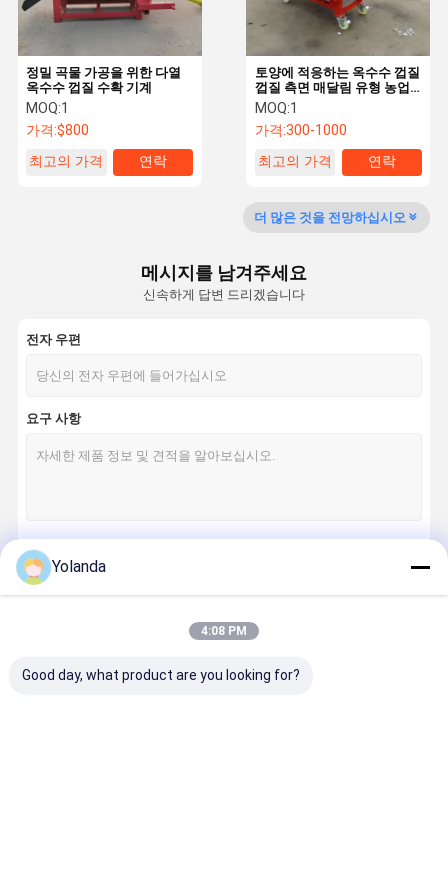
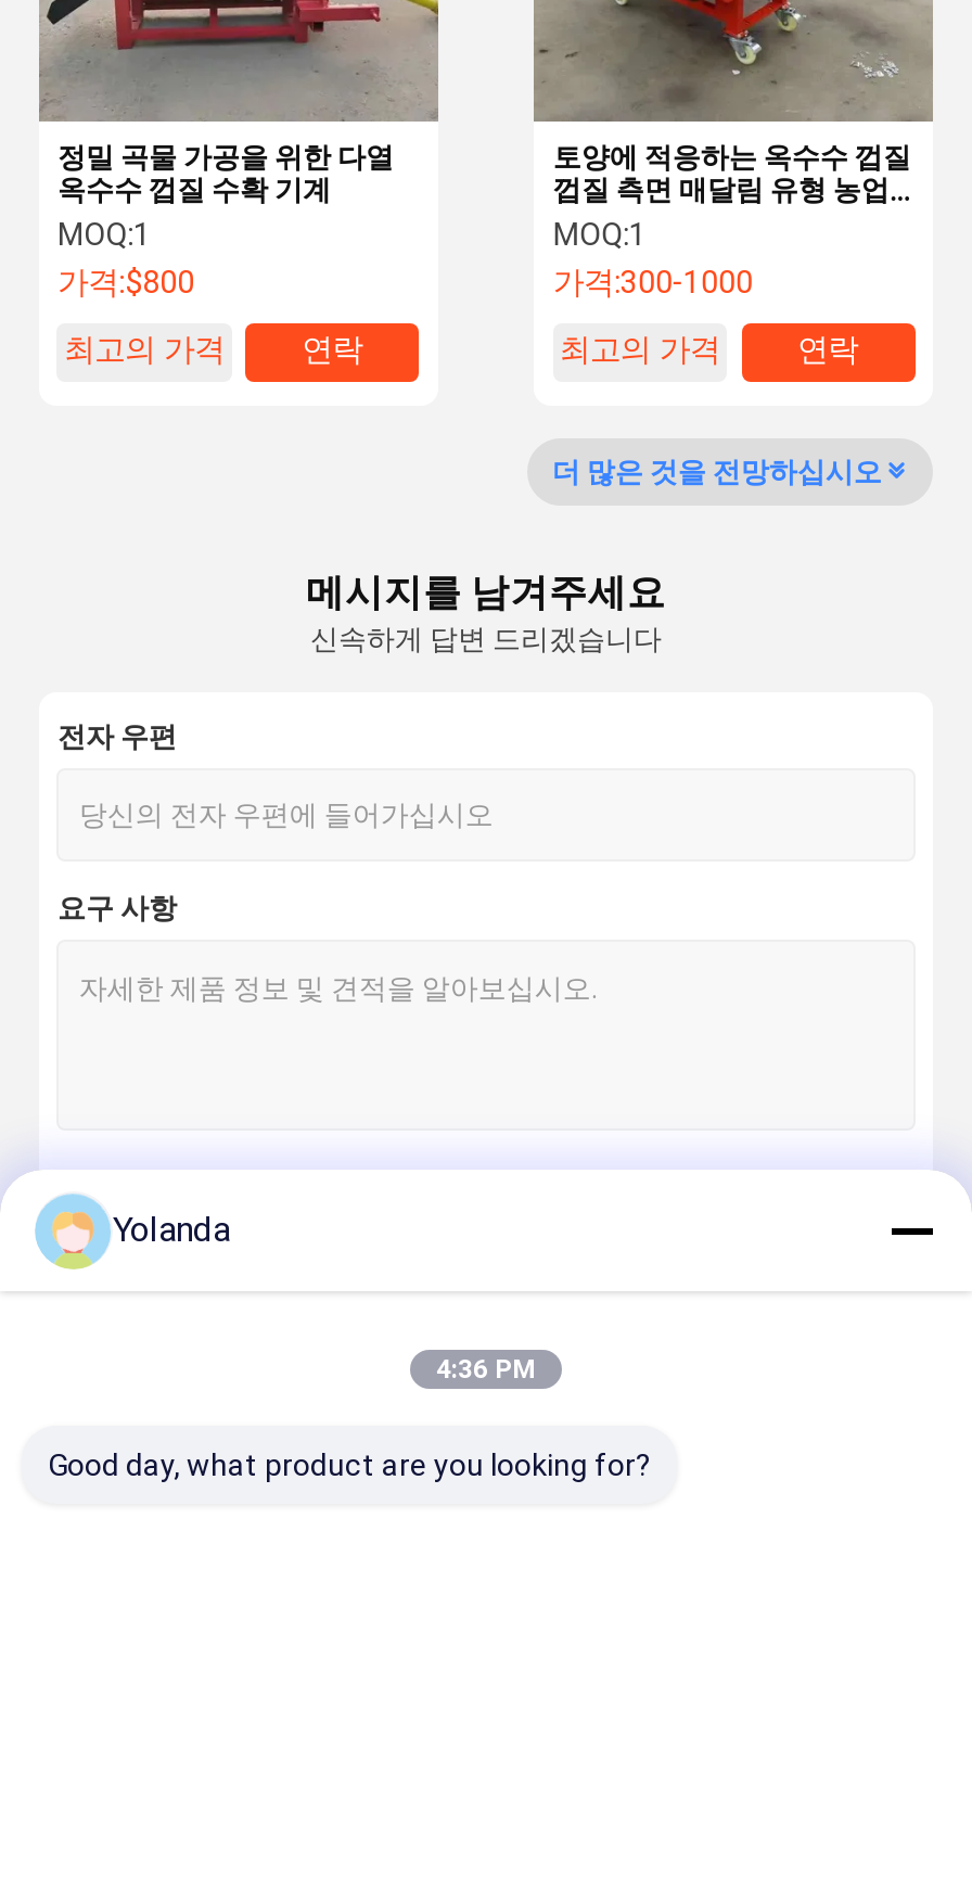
- 4:08 PM
+ 4:36 PM
